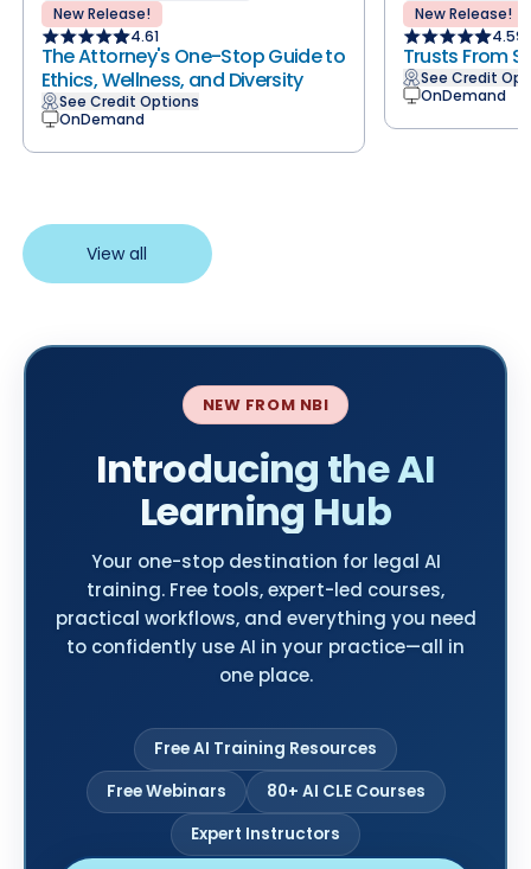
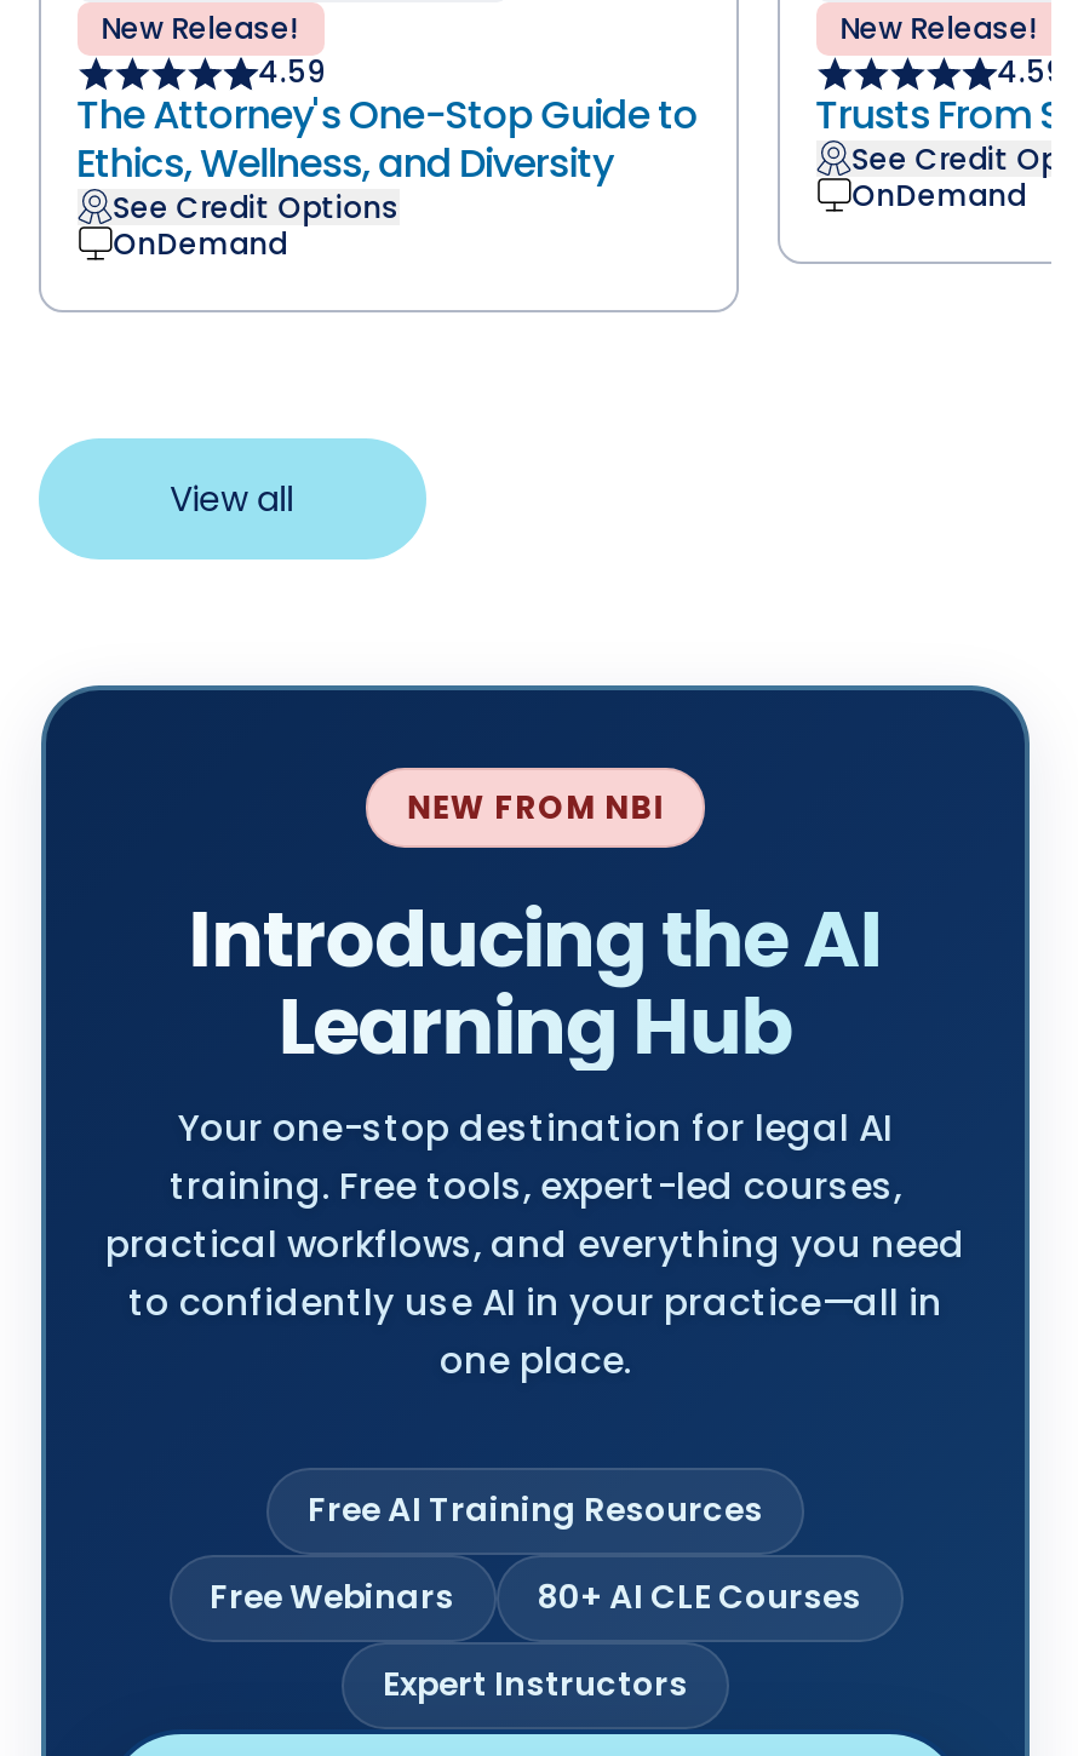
- 4.61
+ 4.59
